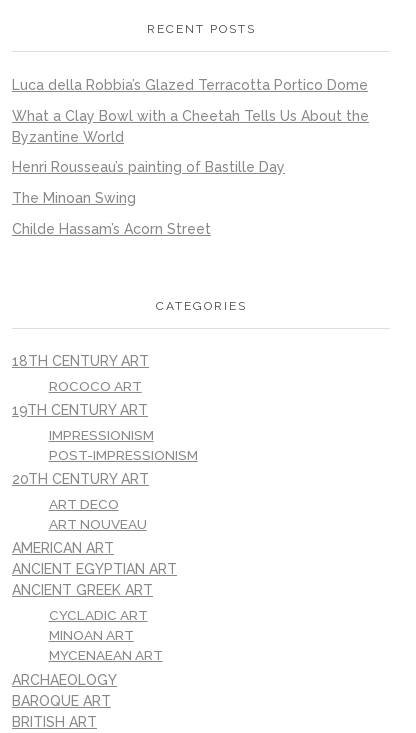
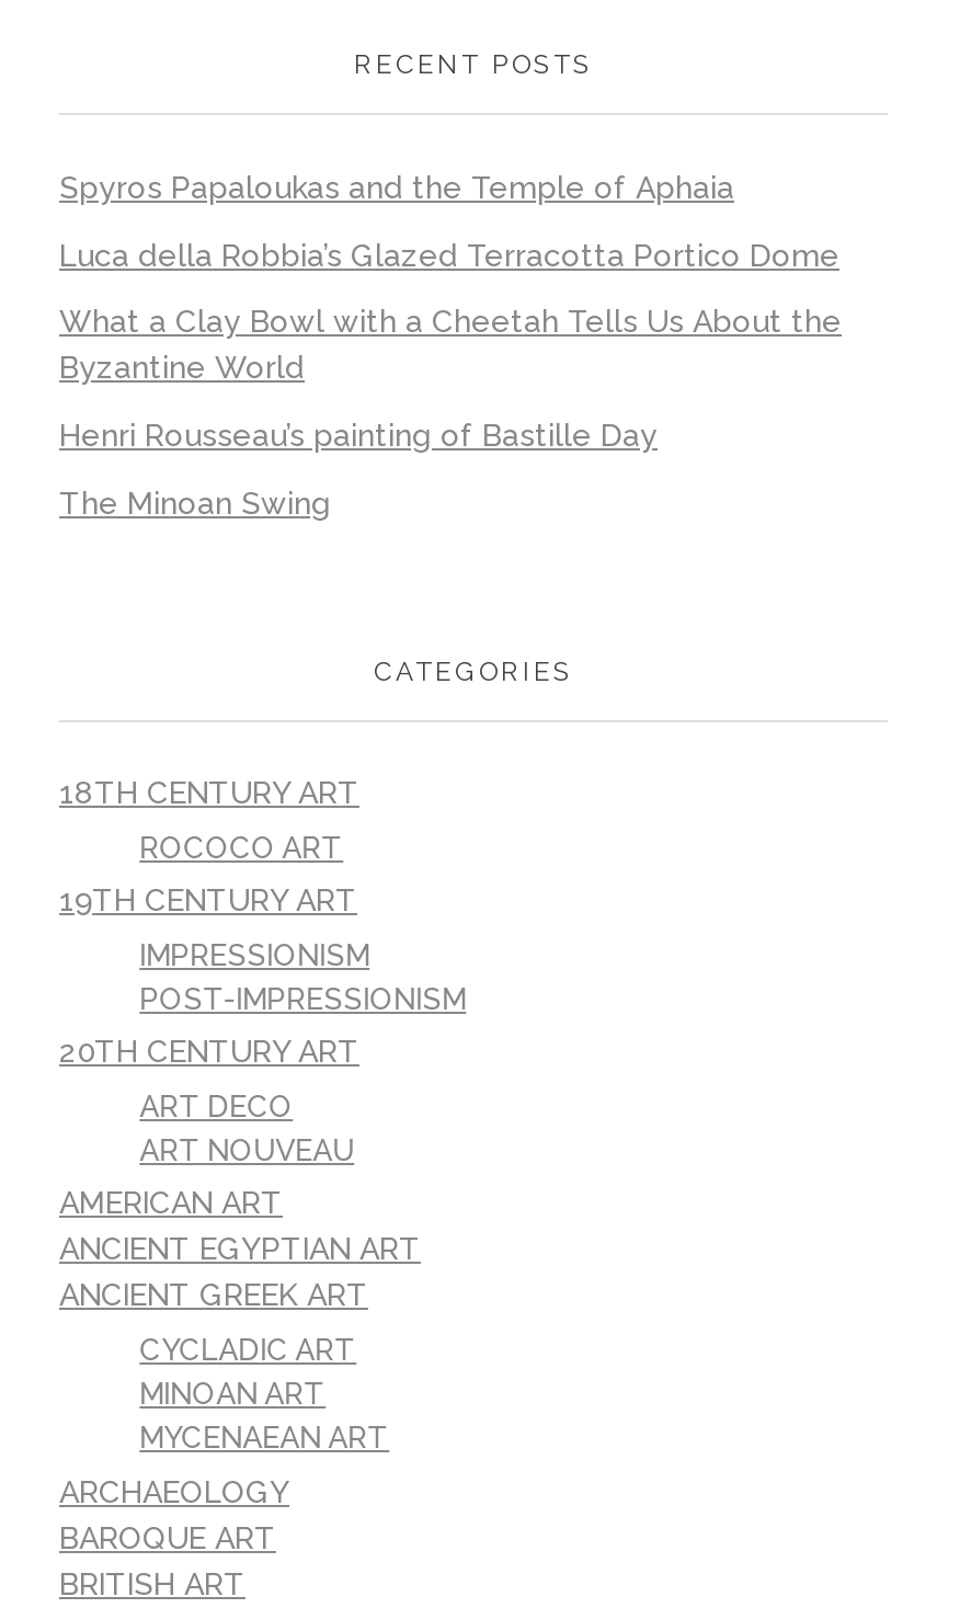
+ Spyros Papaloukas and the Temple of Aphaia

moved down: Luca della Robbia’s Glazed Terracotta Portico Dome | What a Clay Bowl with a Cheetah Tells Us About the | Byzantine World | Henri Rousseau’s painting of Bastille Day | The Minoan Swing

- Childe Hassam’s Acorn Street
